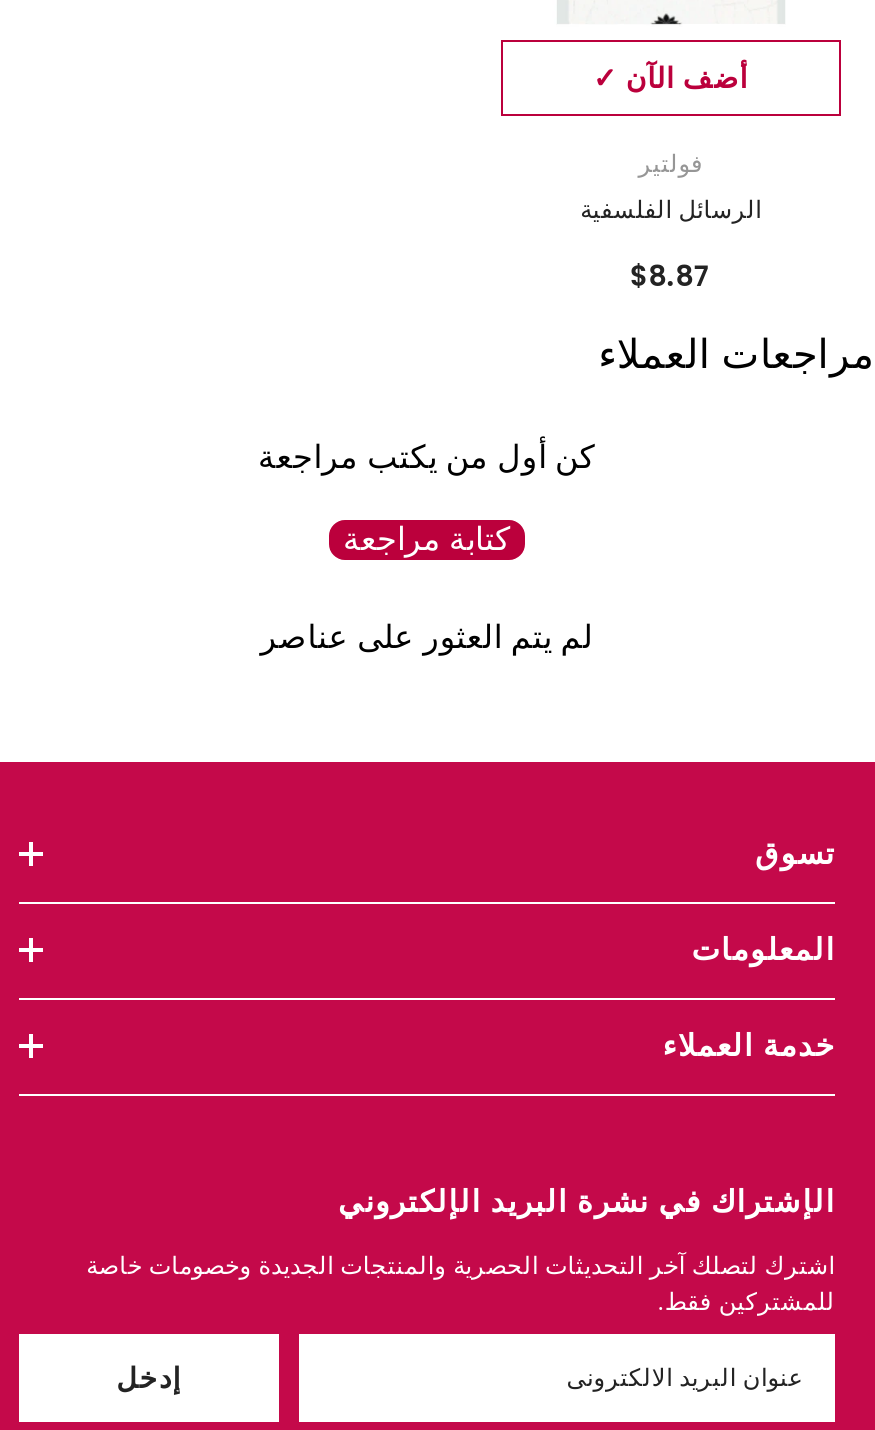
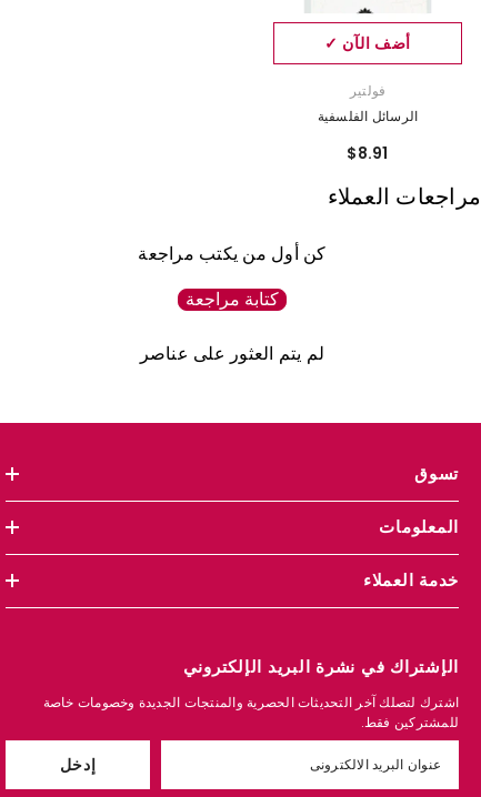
- $8.87
+ $8.91
